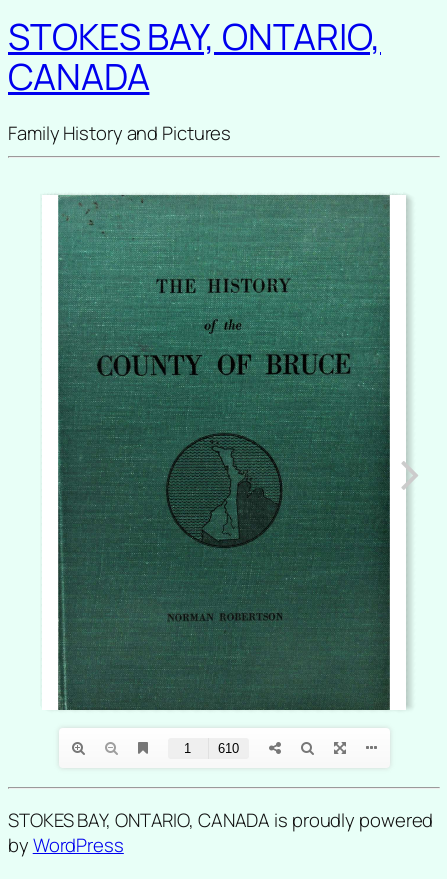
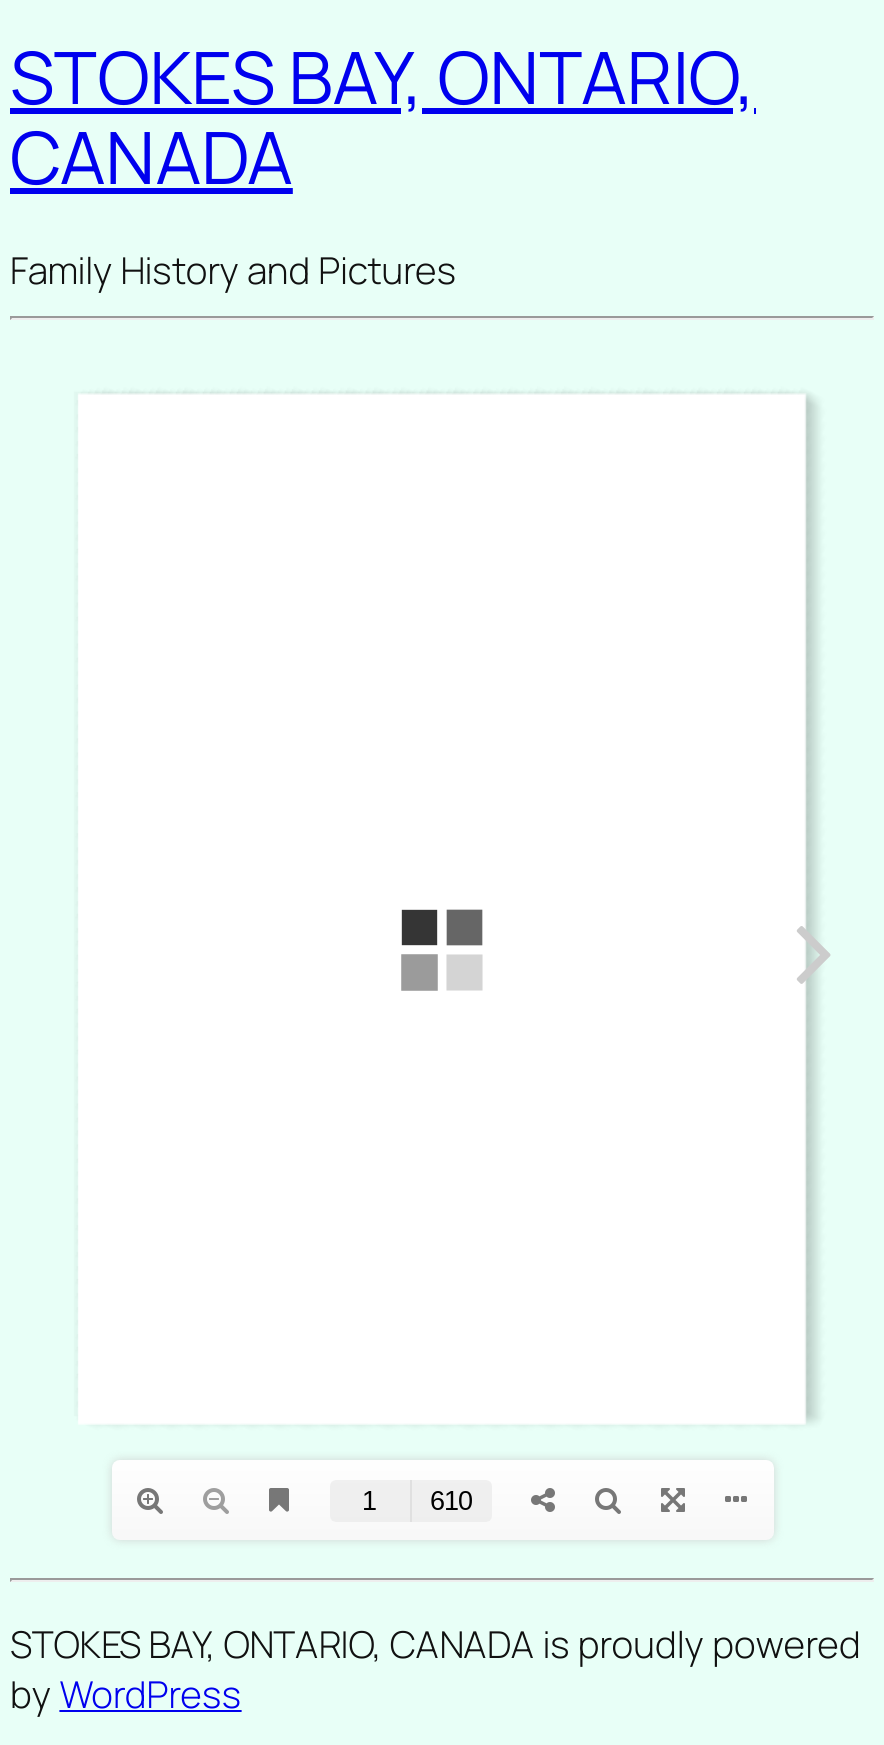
- [image]
